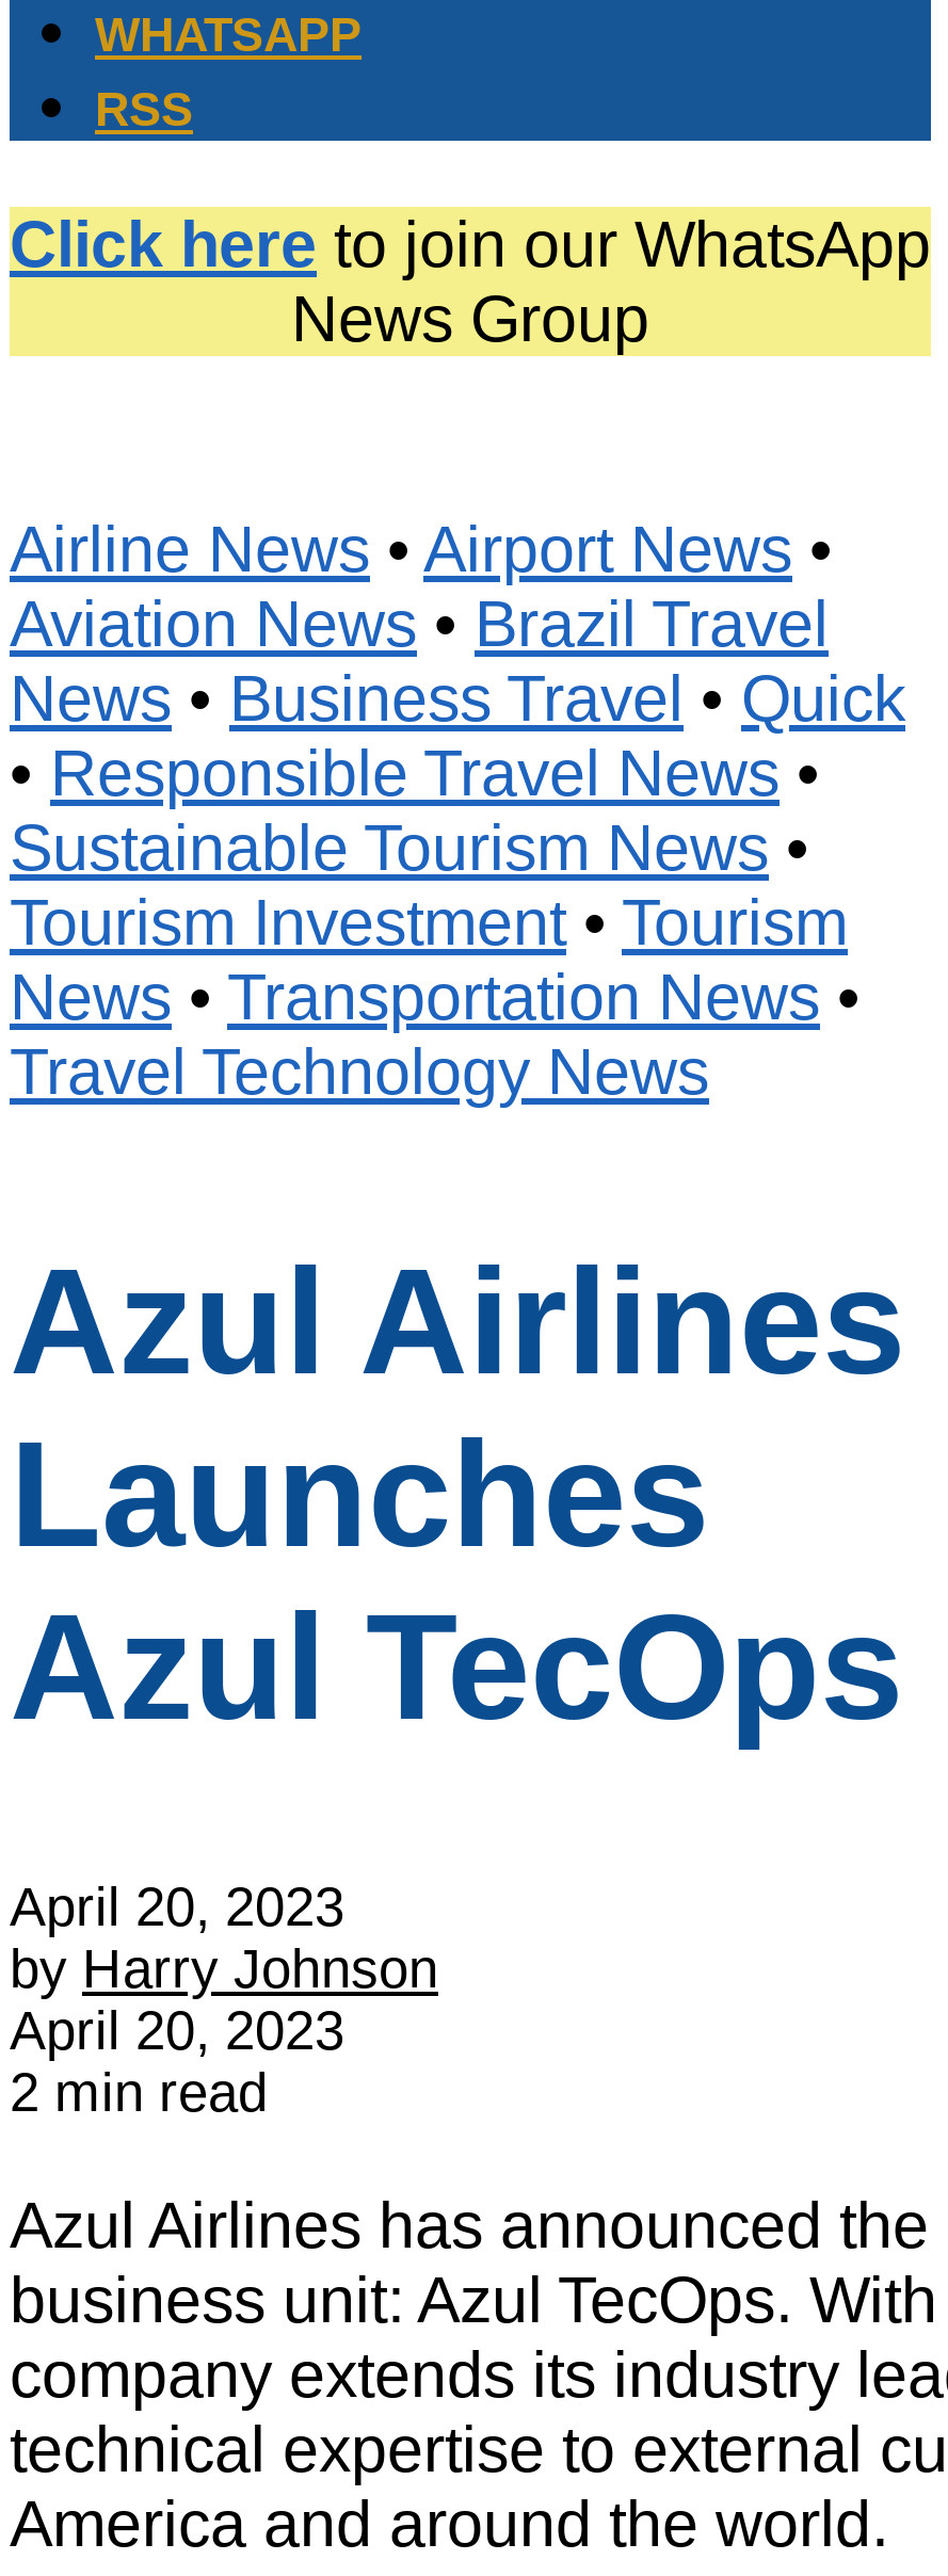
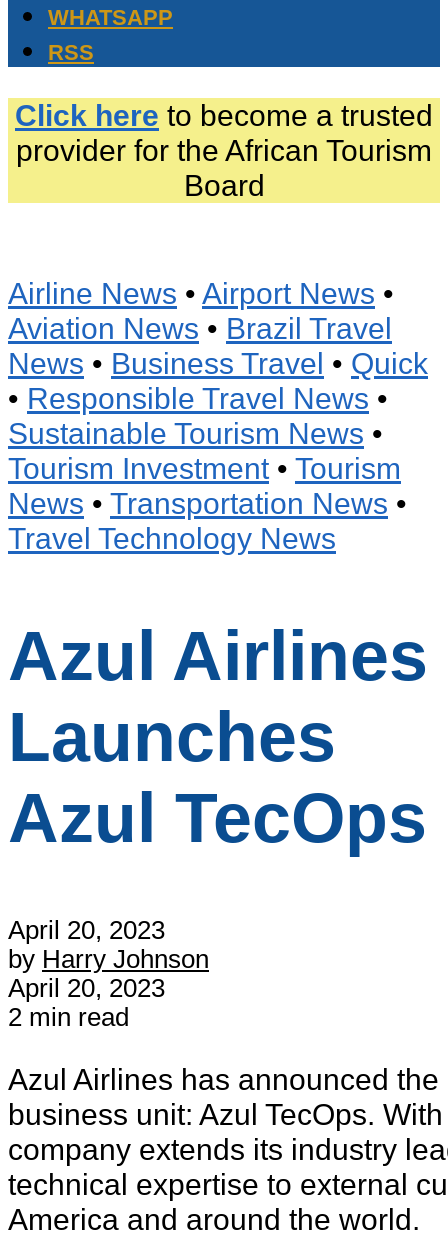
- Click here to join our WhatsApp
- News Group
+ Click here to become a trusted
+ provider for the African Tourism
+ Board
